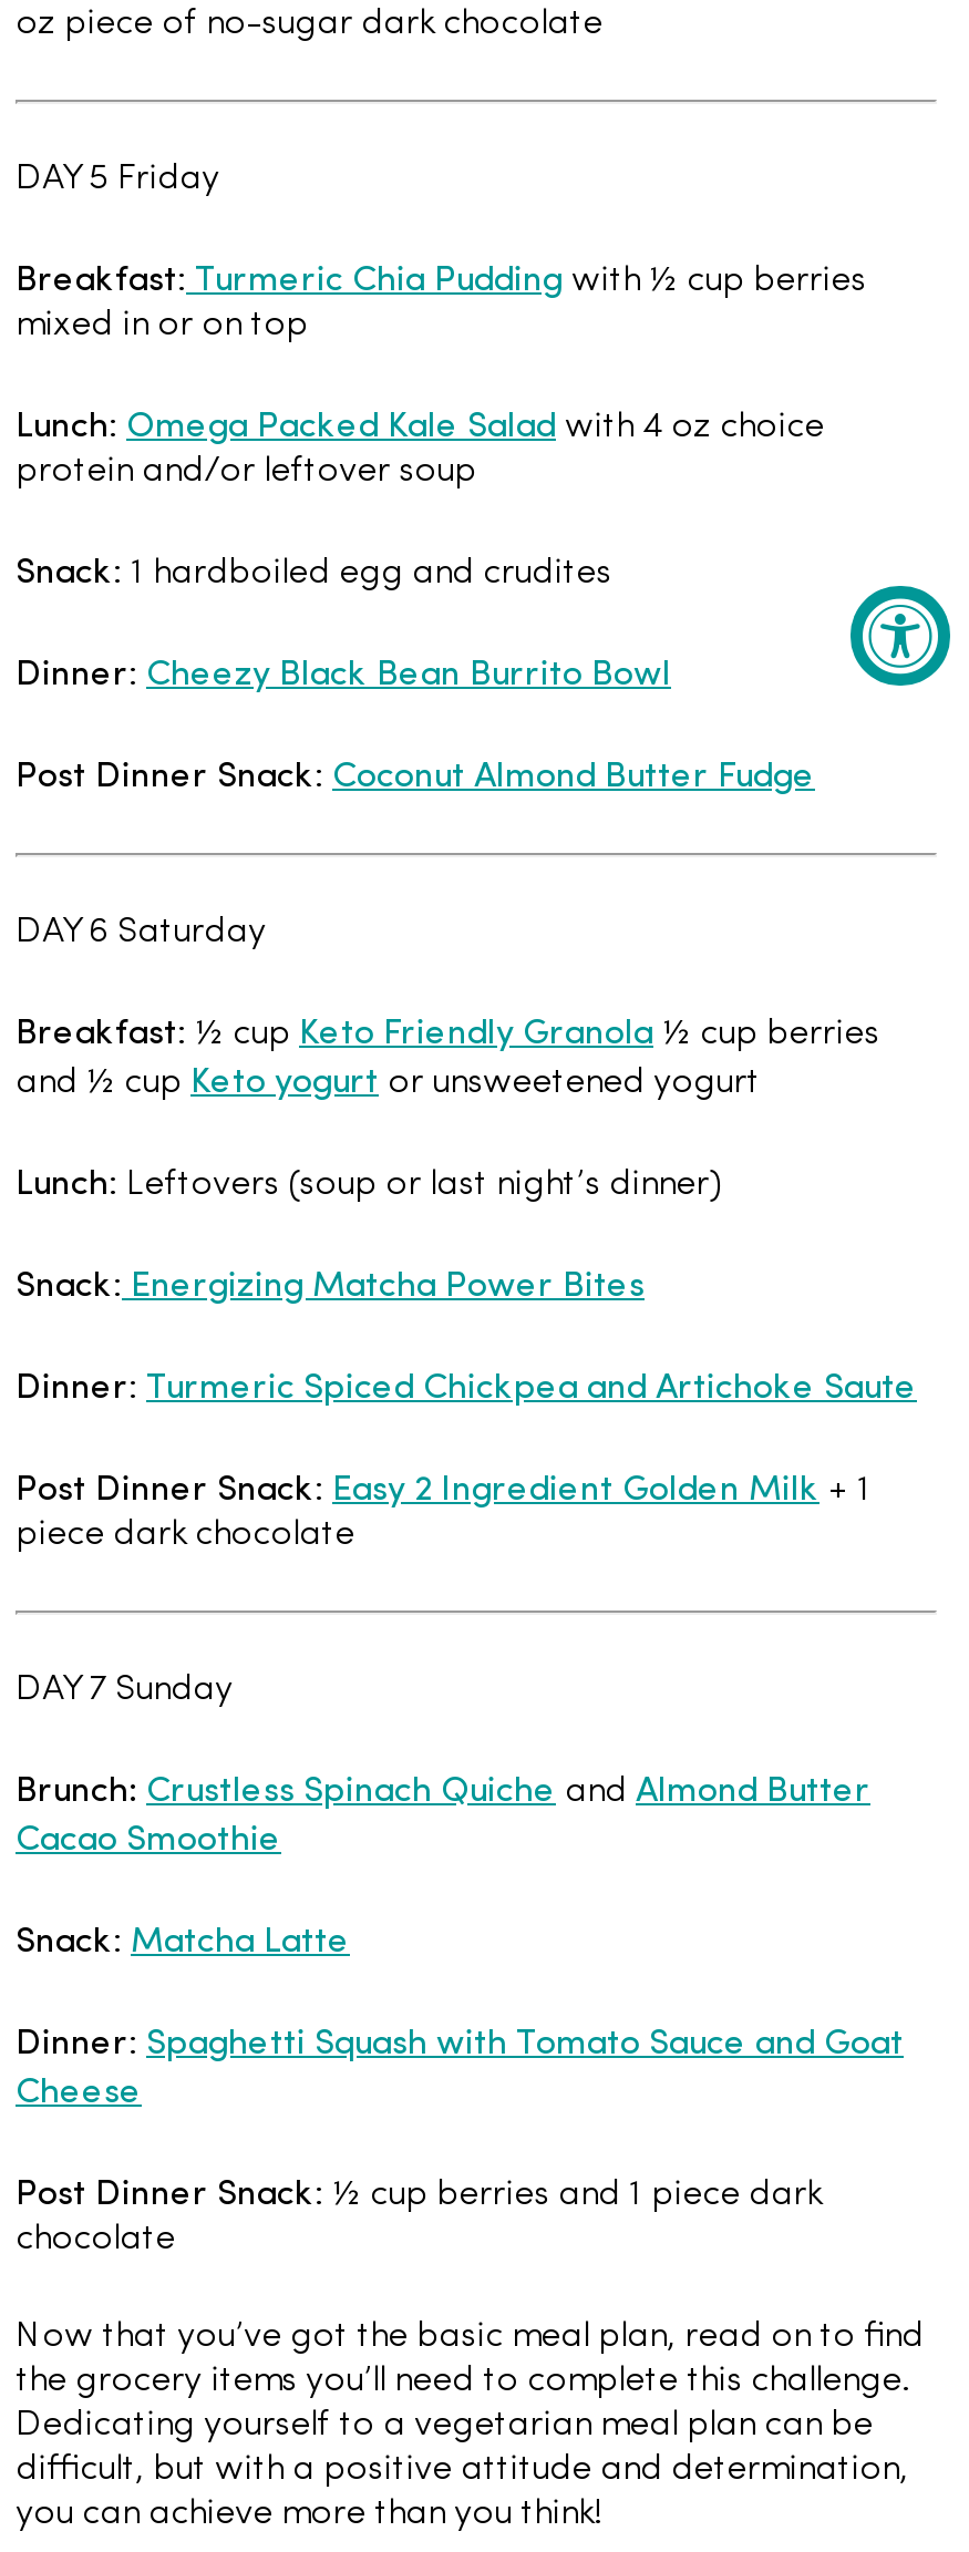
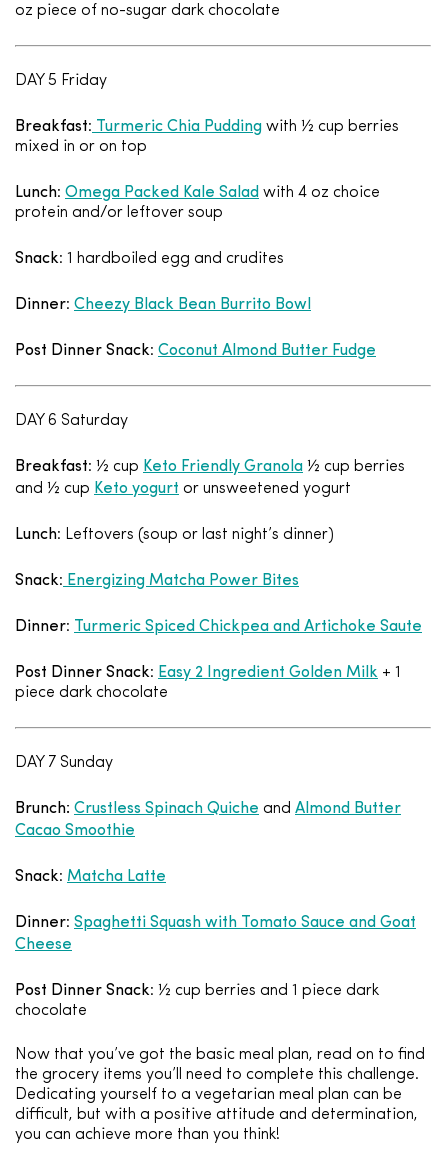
- [image]
